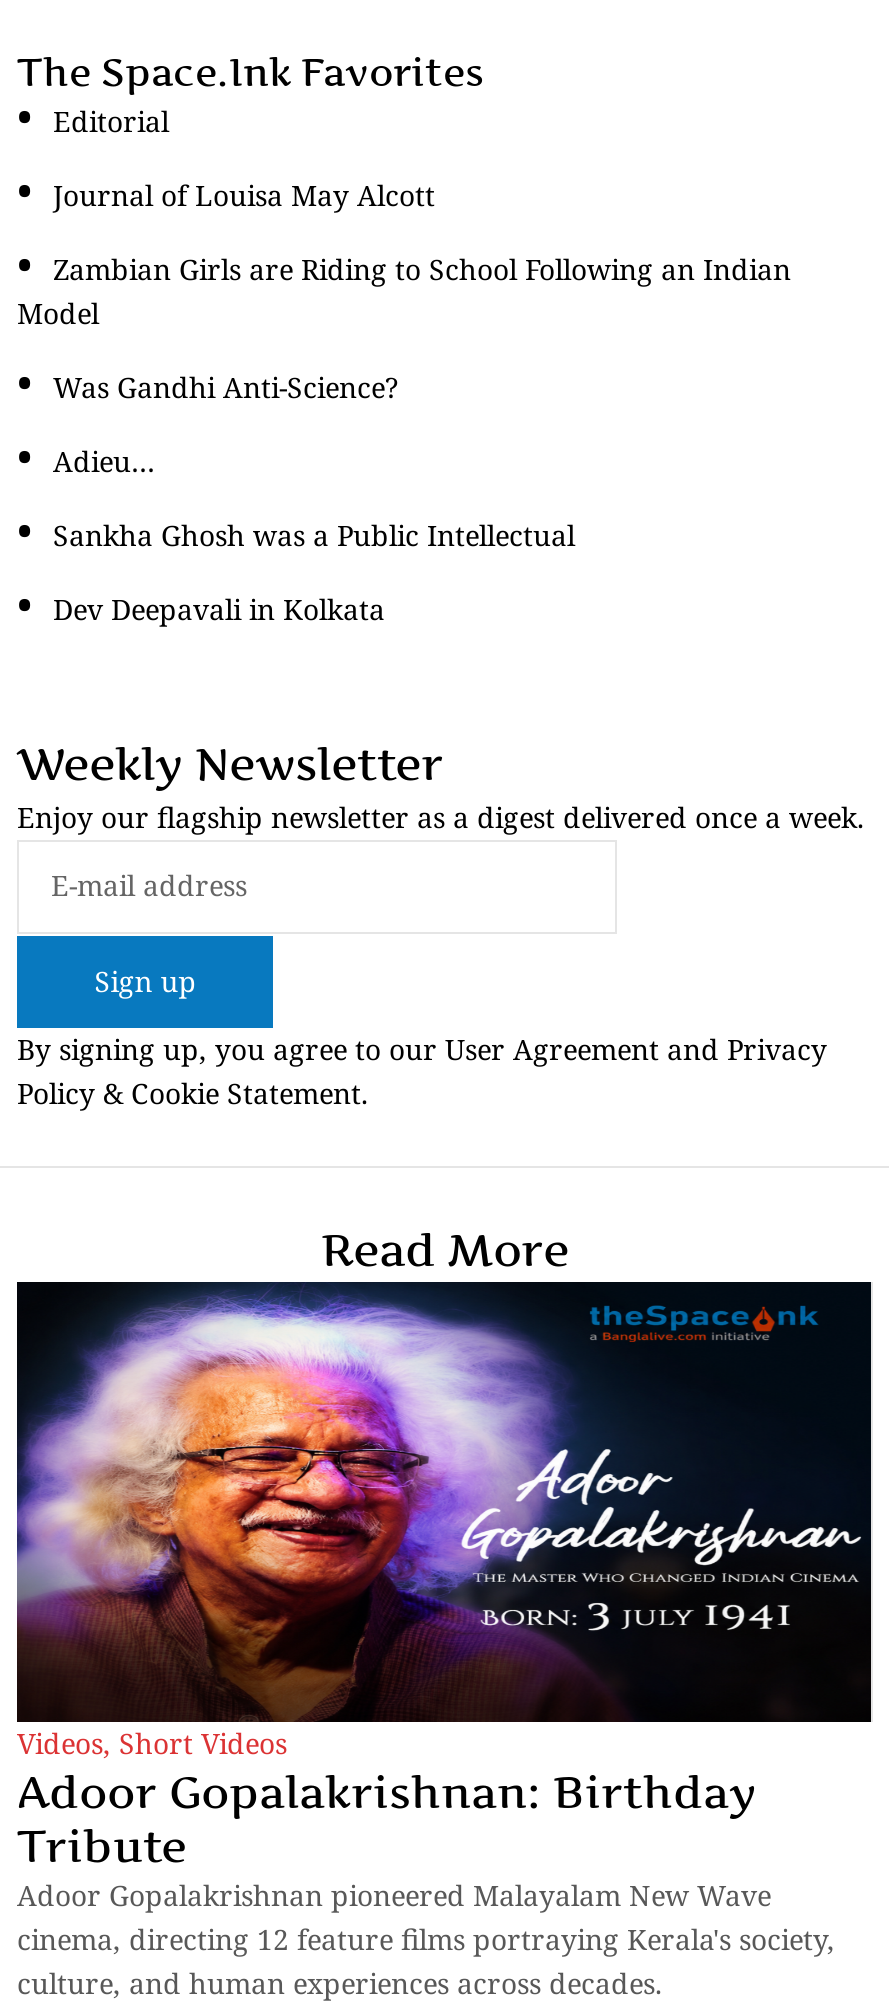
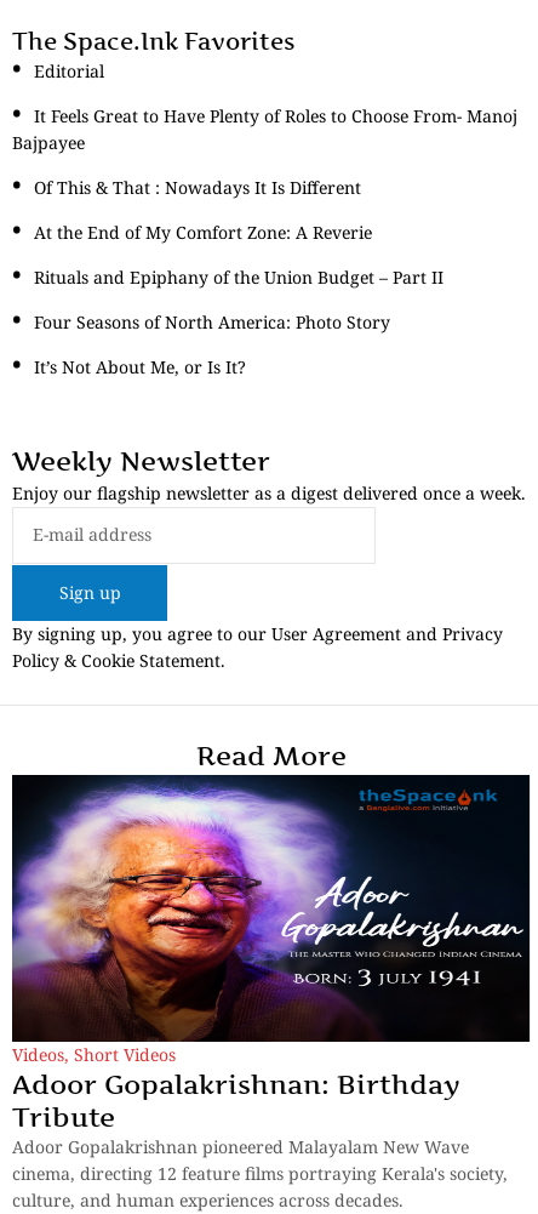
- Journal of Louisa May Alcott
+ It Feels Great to Have Plenty of Roles to Choose From- Manoj
+ Bajpayee

- Zambian Girls are Riding to School Following an Indian
- Model
+ Of This & That : Nowadays It Is Different

- Was Gandhi Anti-Science?
+ At the End of My Comfort Zone: A Reverie

- Adieu…
+ Rituals and Epiphany of the Union Budget – Part II

- Sankha Ghosh was a Public Intellectual
+ Four Seasons of North America: Photo Story

- Dev Deepavali in Kolkata
+ It’s Not About Me, or Is It?
